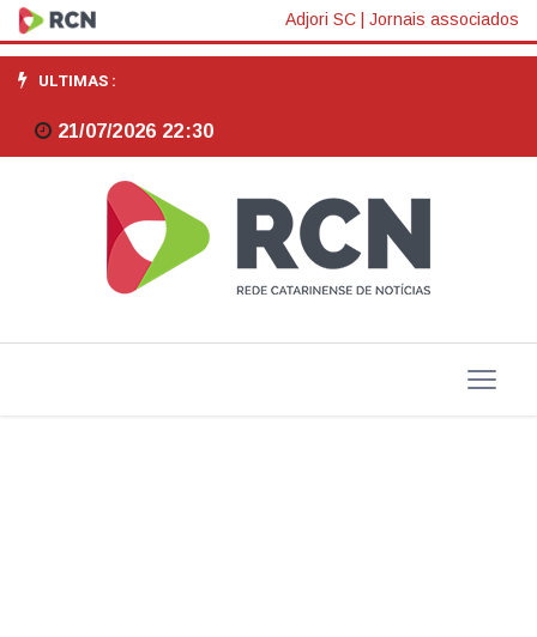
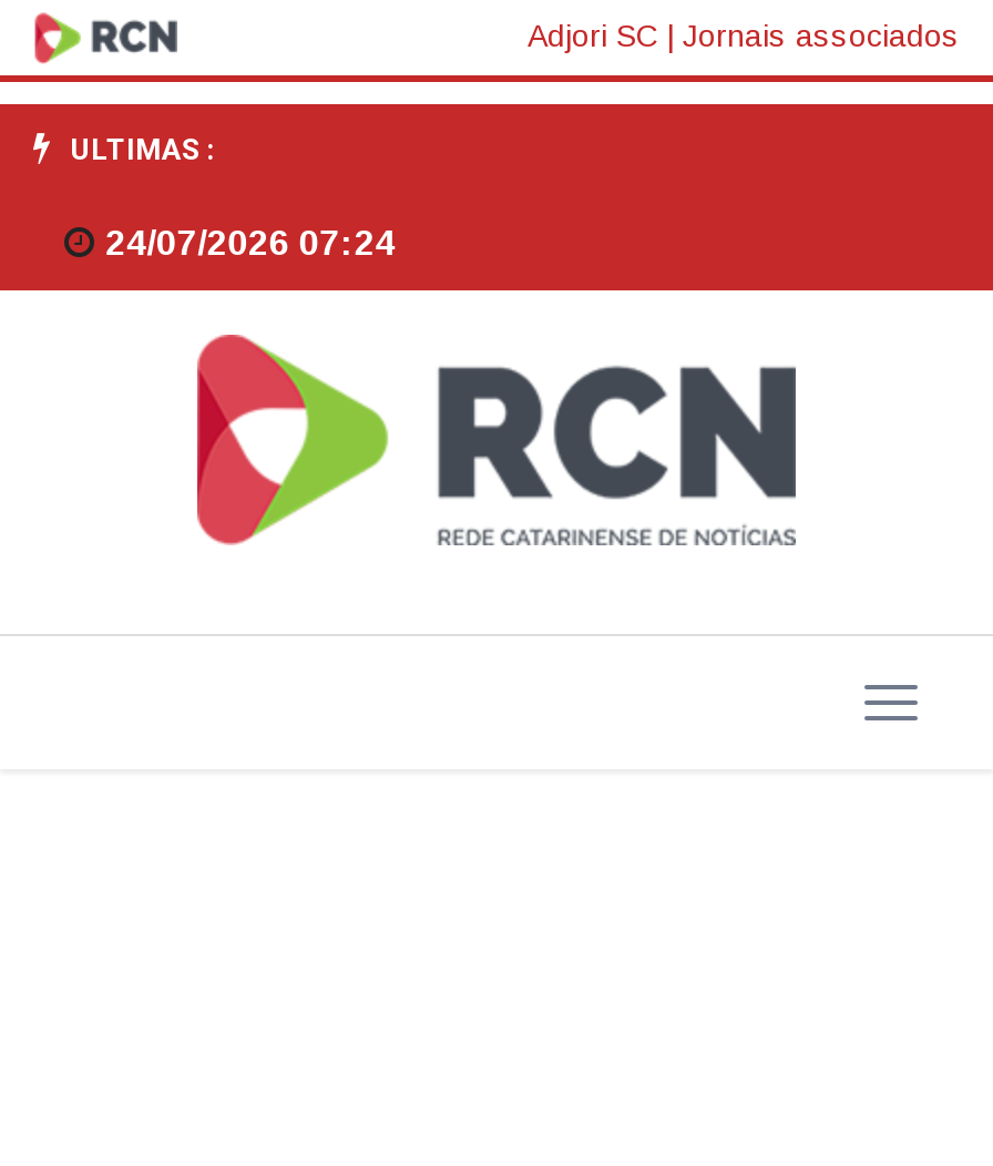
- 21/07/2026 22:30
+ 24/07/2026 07:24
